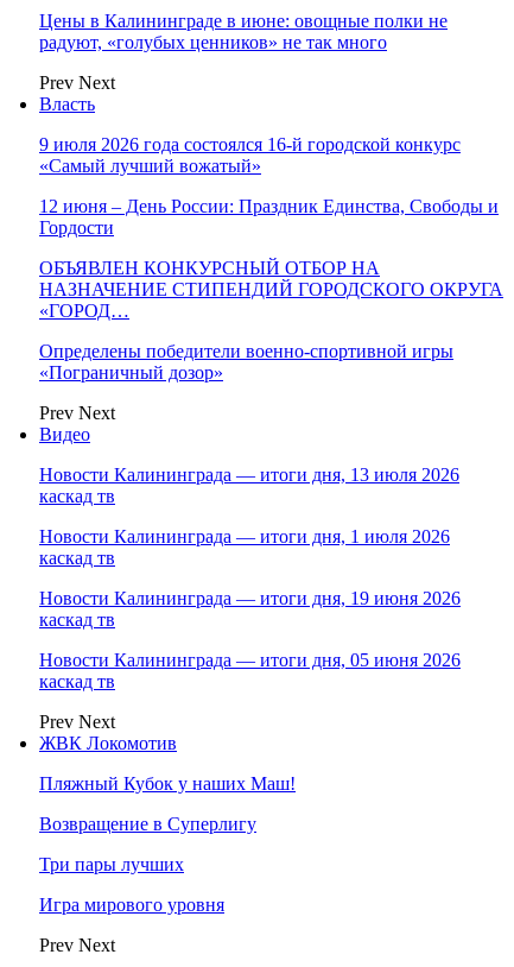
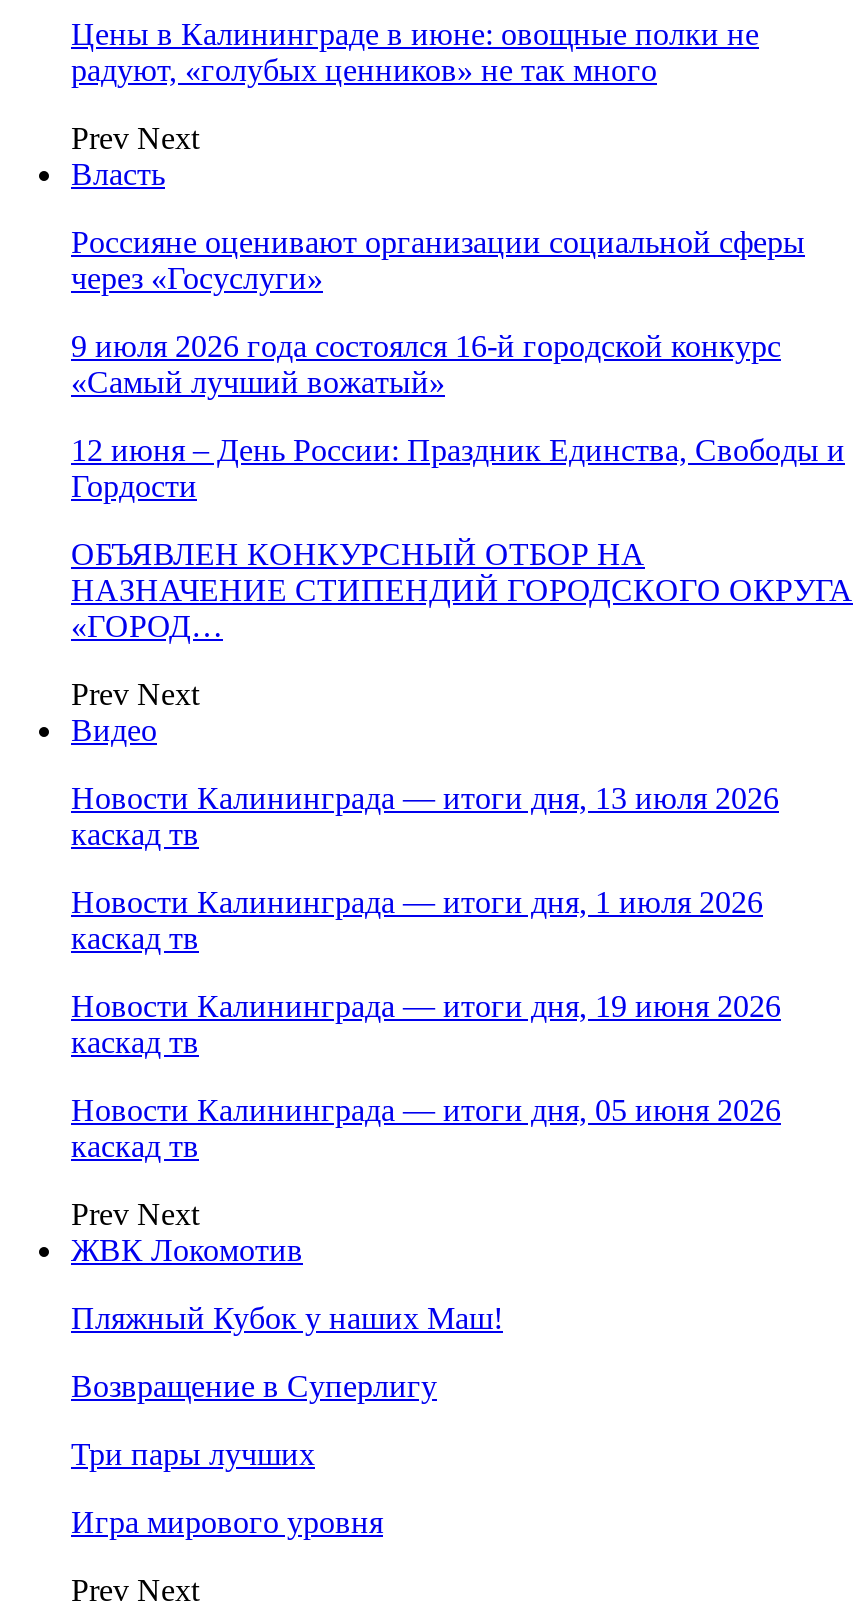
+ Россияне оценивают организации социальной сферы
+ через «Госуслуги»

moved down: 9 июля 2026 года состоялся 16-й городской конкурс | «Самый лучший вожатый» | 12 июня – День России: Праздник Единства, Свободы и | Гордости | ОБЪЯВЛЕН КОНКУРСНЫЙ ОТБОР НА | НАЗНАЧЕНИЕ СТИПЕНДИЙ ГОРОДСКОГО ОКРУГА | «ГОРОД…

- Определены победители военно‑спортивной игры
- «Пограничный дозор»
